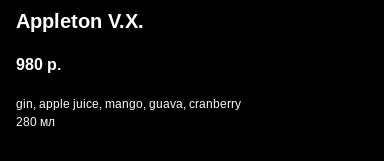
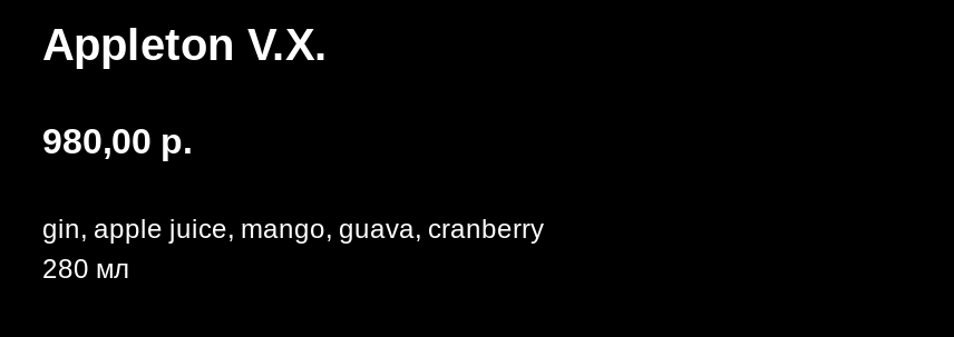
- 980 р.
+ 980,00 р.
